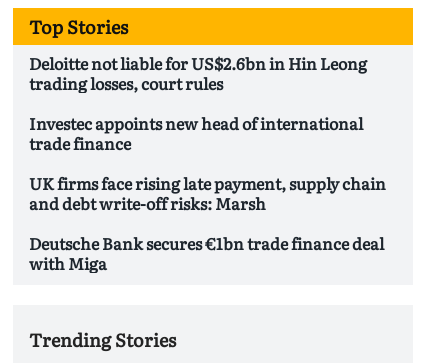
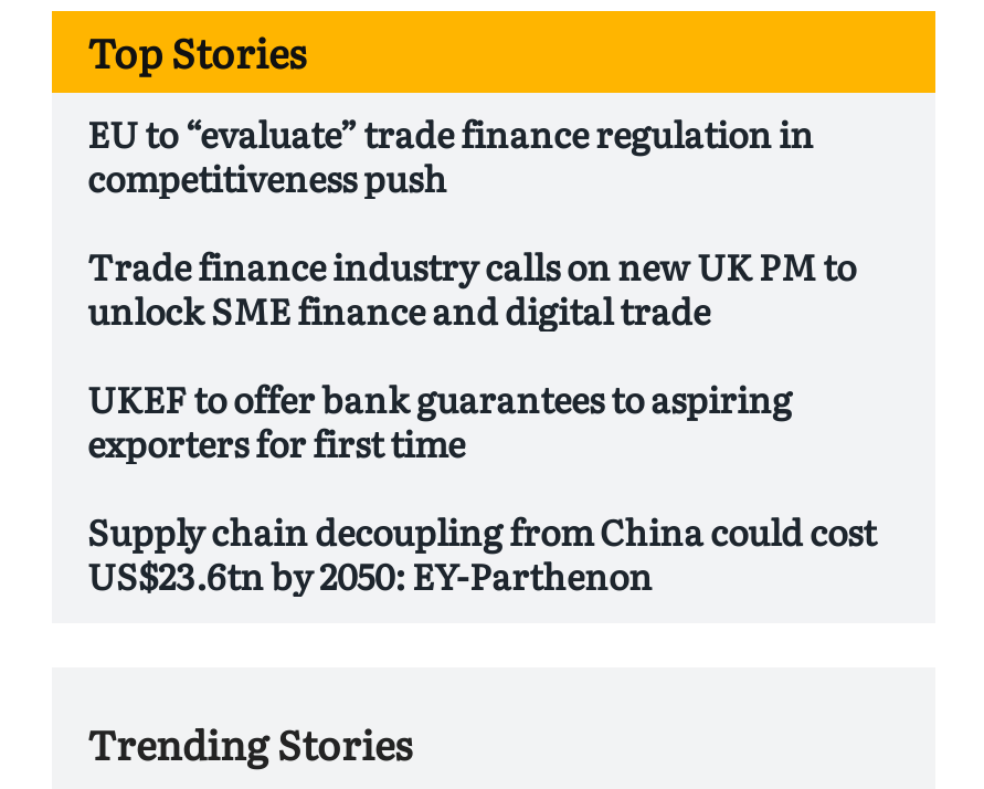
- Deloitte not liable for US$2.6bn in Hin Leong
- trading losses, court rules
+ EU to “evaluate” trade finance regulation in
+ competitiveness push

- Investec appoints new head of international
- trade finance
+ Trade finance industry calls on new UK PM to
+ unlock SME finance and digital trade

- UK firms face rising late payment, supply chain
- and debt write-off risks: Marsh
+ UKEF to offer bank guarantees to aspiring
+ exporters for first time

- Deutsche Bank secures €1bn trade finance deal
- with Miga
+ Supply chain decoupling from China could cost
+ US$23.6tn by 2050: EY-Parthenon
